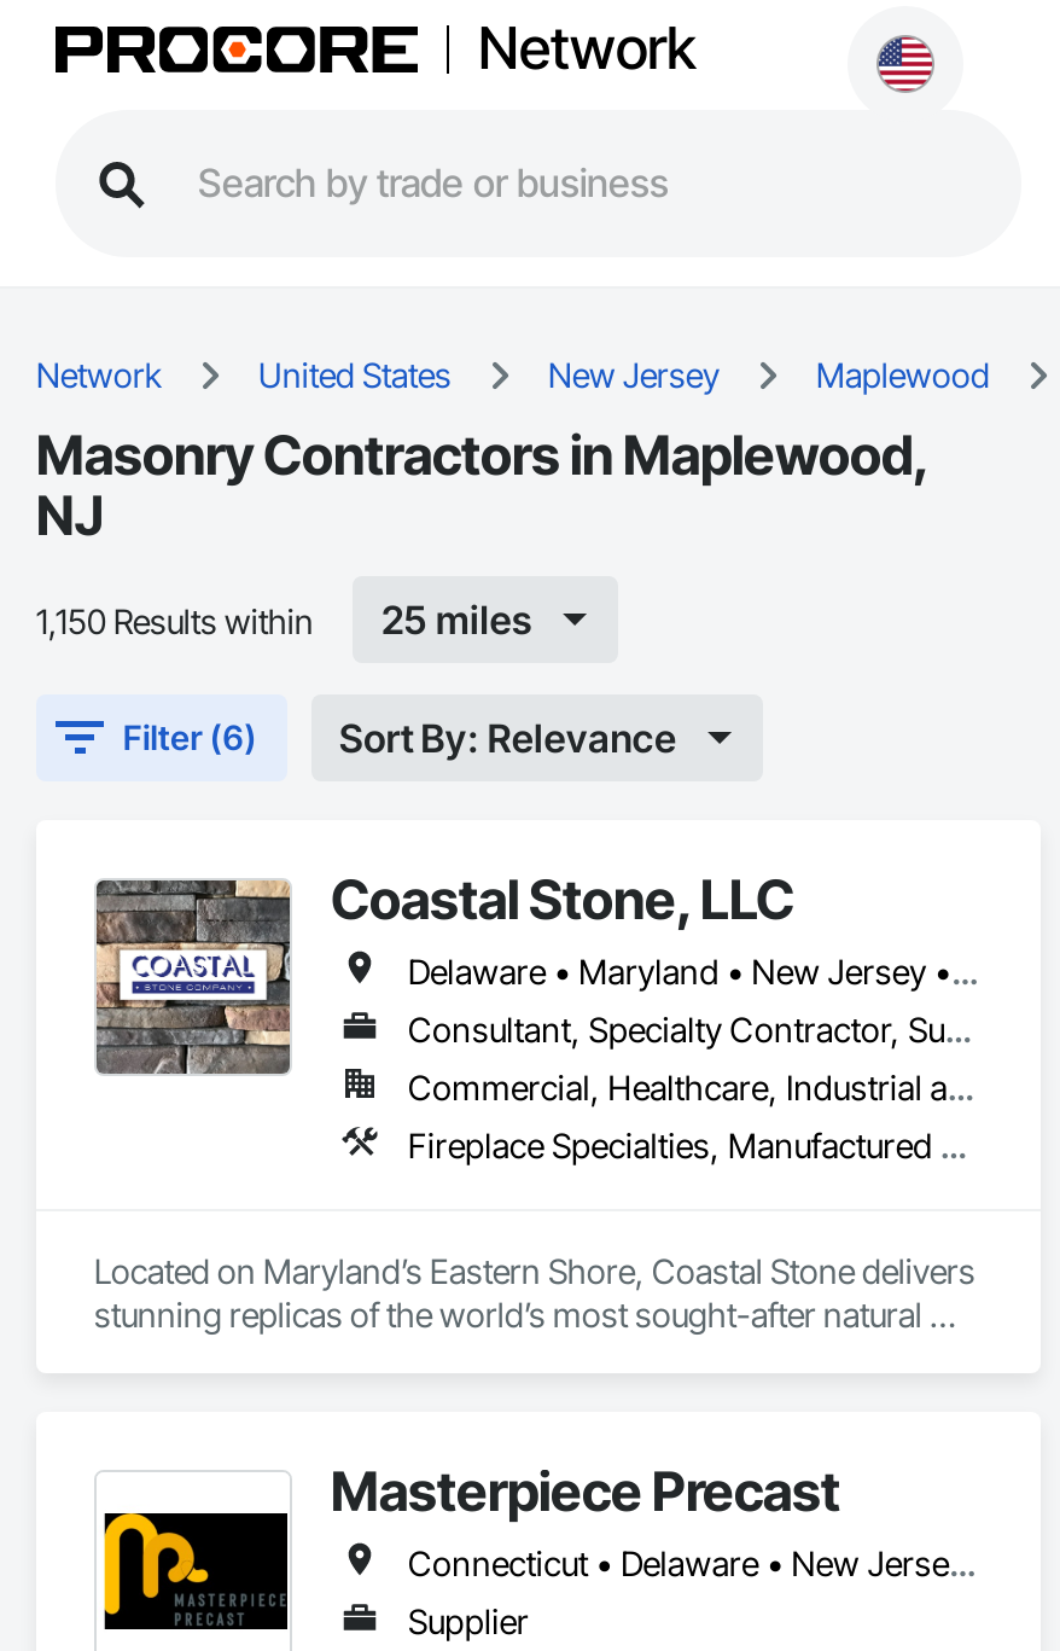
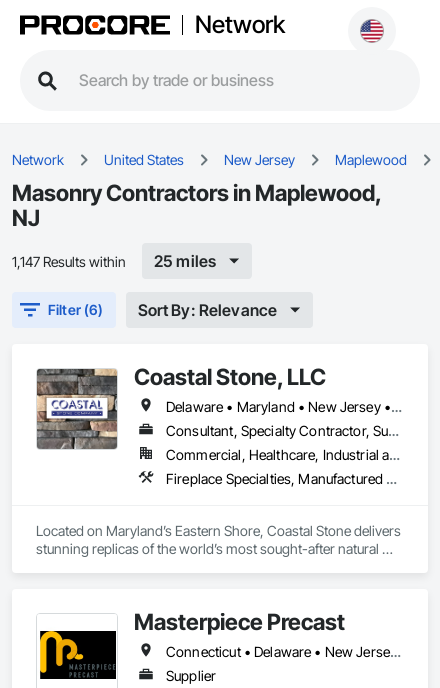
- 1,150 Results within
+ 1,147 Results within
